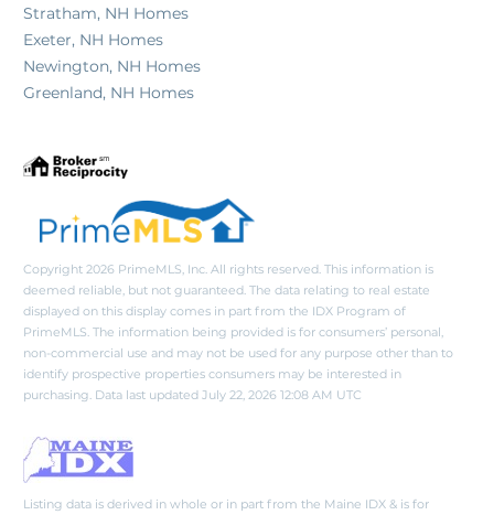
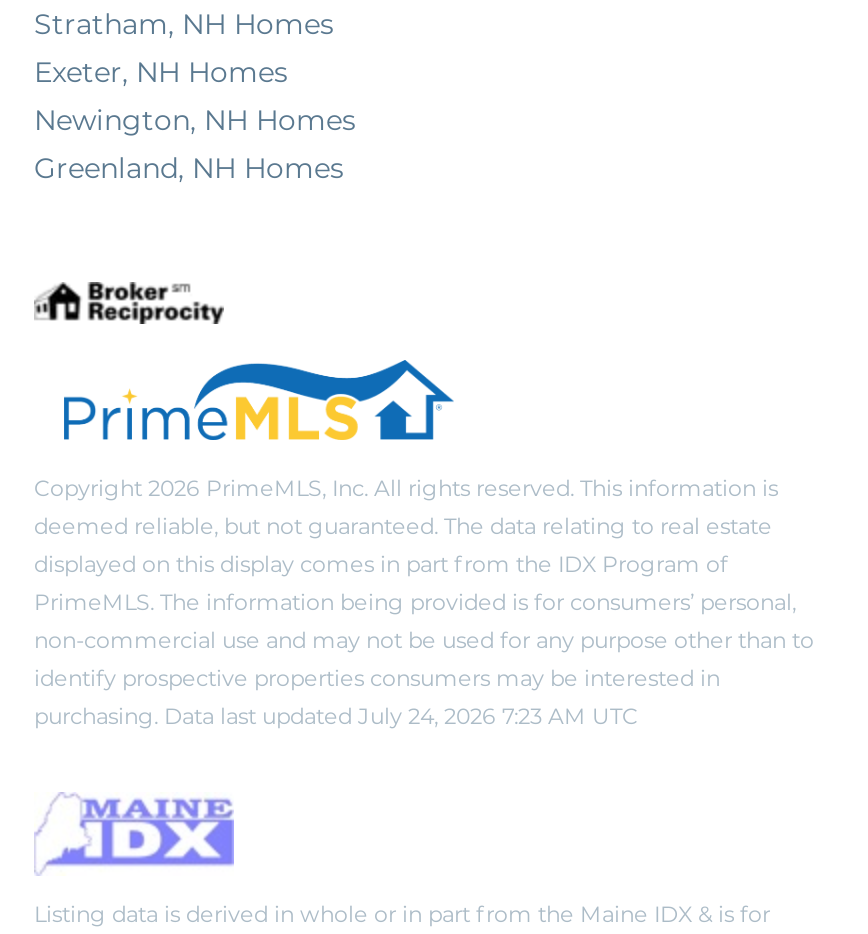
- purchasing. Data last updated July 22, 2026 12:08 AM UTC
+ purchasing. Data last updated July 24, 2026 7:23 AM UTC
